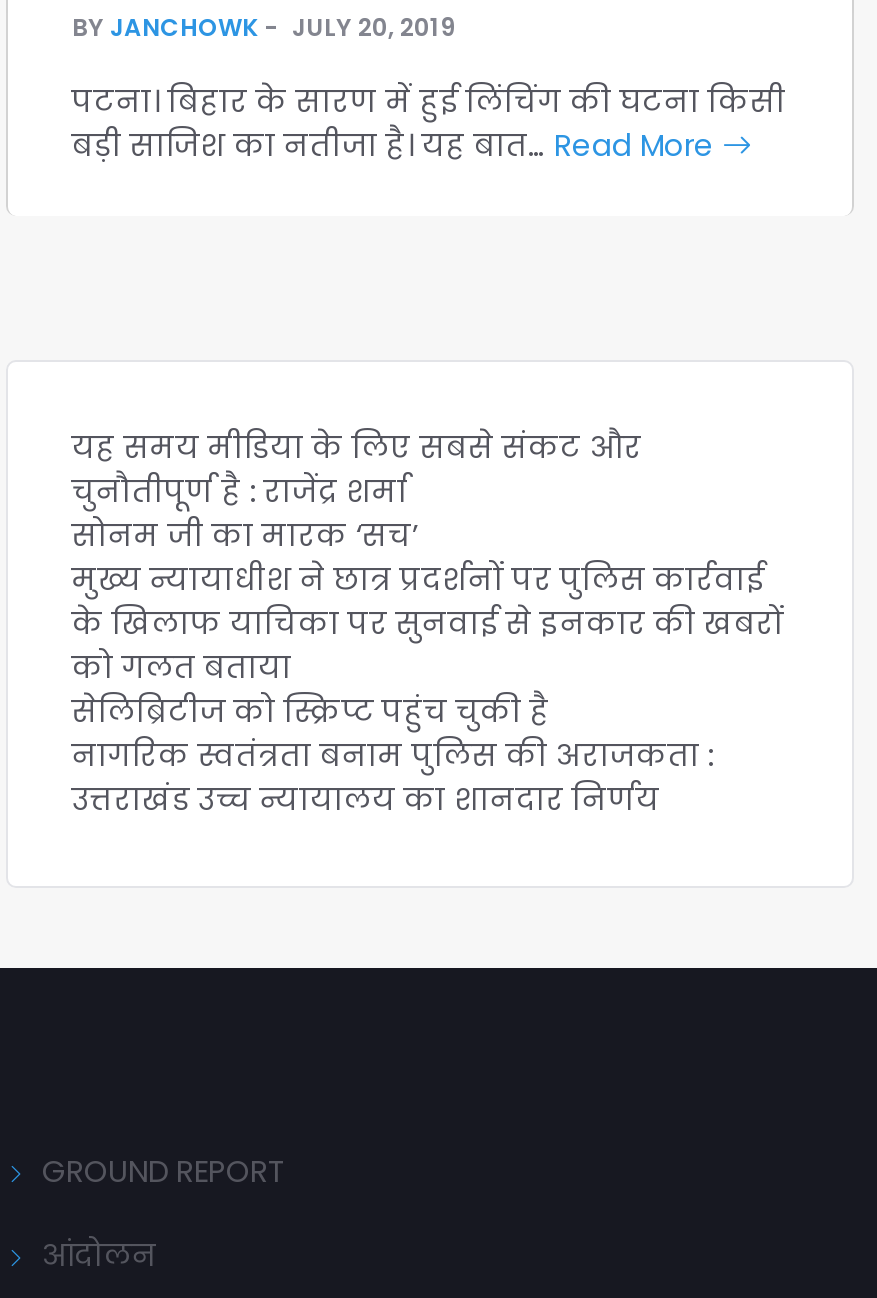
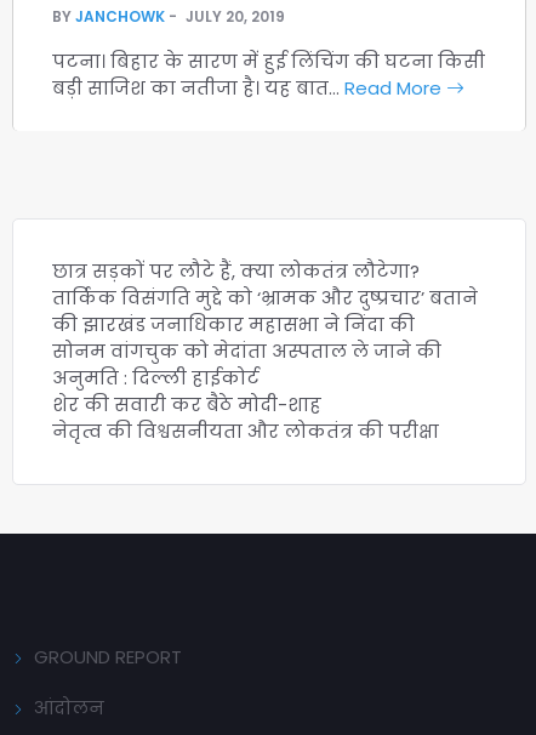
- यह समय मीडिया के लिए सबसे संकट और
- चुनौतीपूर्ण है : राजेंद्र शर्मा
- सोनम जी का मारक ‘सच’
- मुख्य न्यायाधीश ने छात्र प्रदर्शनों पर पुलिस कार्रवाई
- के खिलाफ याचिका पर सुनवाई से इनकार की खबरों
- को गलत बताया
- सेलिब्रिटीज को स्क्रिप्ट पहुंच चुकी है
- नागरिक स्वतंत्रता बनाम पुलिस की अराजकता :
- उत्तराखंड उच्च न्यायालय का शानदार निर्णय
+ छात्र सड़कों पर लौटे हैं, क्या लोकतंत्र लौटेगा?
+ तार्किक विसंगति मुद्दे को ‘भ्रामक और दुष्प्रचार’ बताने
+ की झारखंड जनाधिकार महासभा ने निंदा की
+ सोनम वांगचुक को मेदांता अस्पताल ले जाने की
+ अनुमति : दिल्ली हाईकोर्ट
+ शेर की सवारी कर बैठे मोदी-शाह
+ नेतृत्व की विश्वसनीयता और लोकतंत्र की परीक्षा
